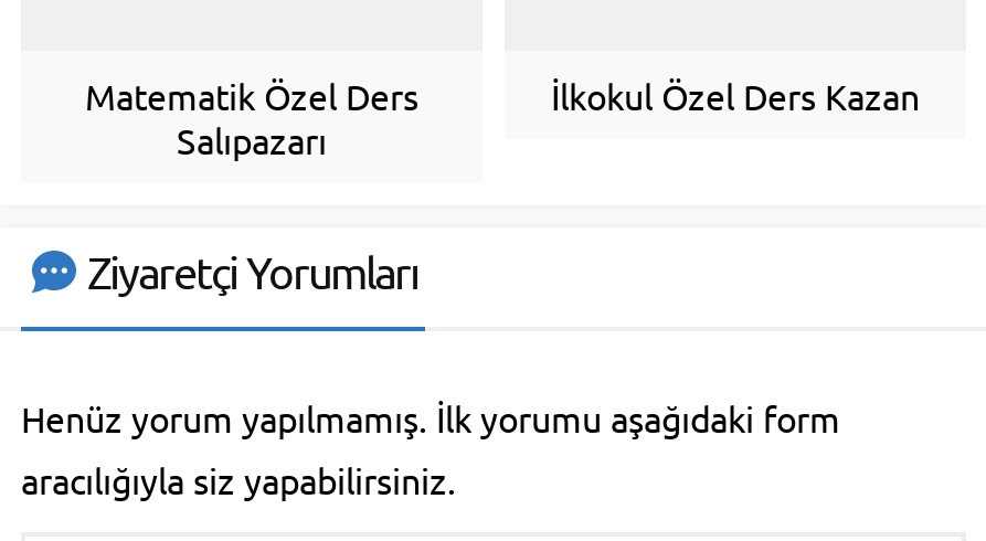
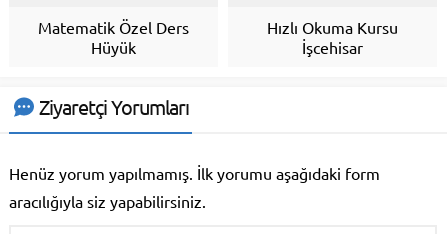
- İlkokul Özel Ders Kazan
+ Hızlı Okuma Kursu
+ İşcehisar

- Salıpazarı
+ Hüyük
